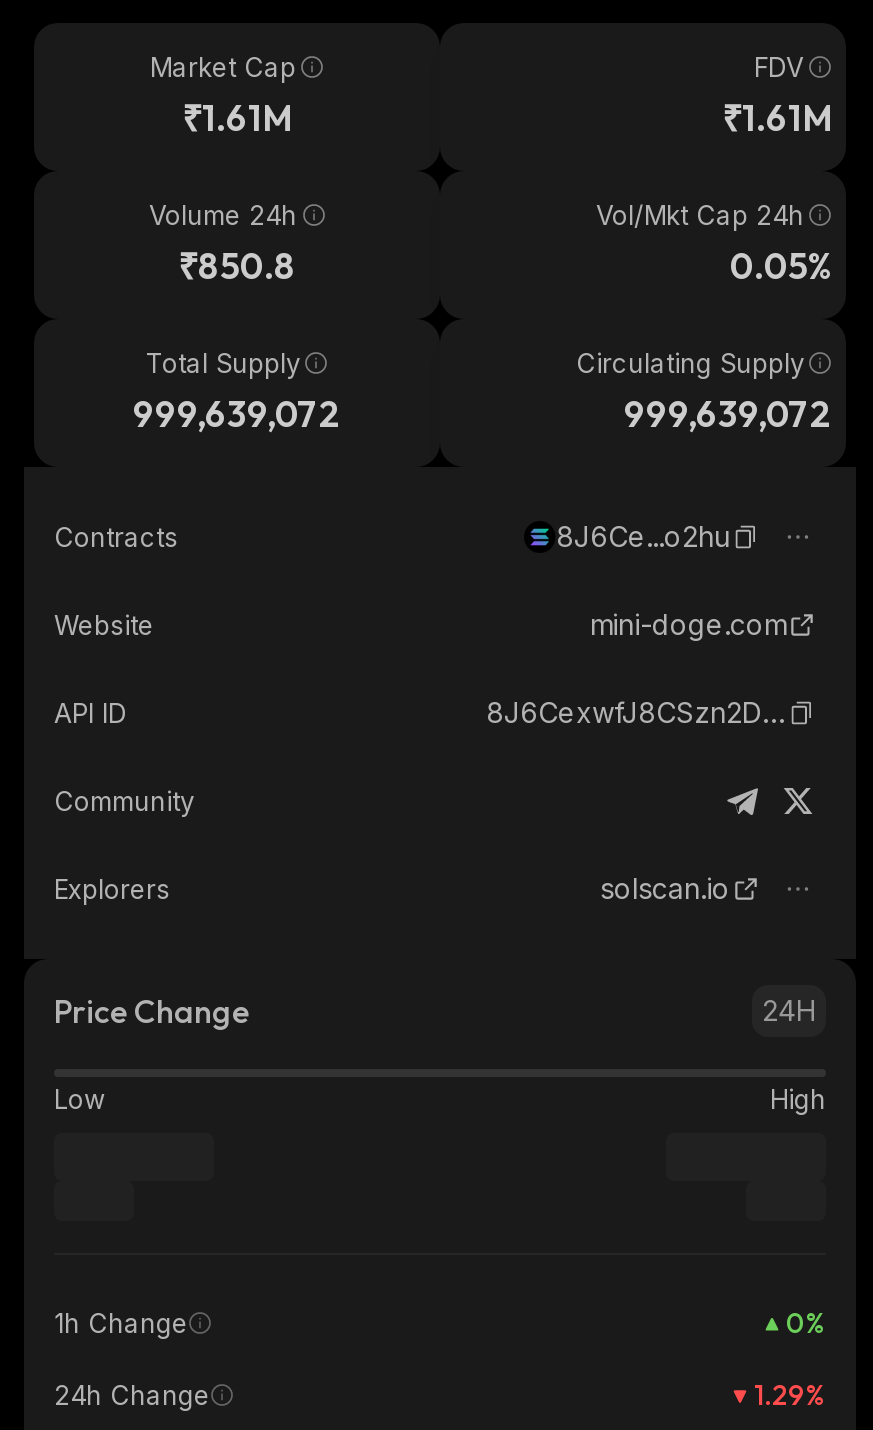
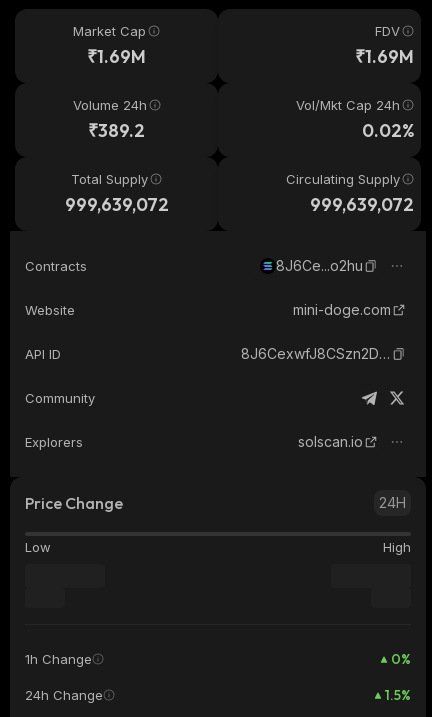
- ₹1.61M
+ ₹1.69M

- ₹1.61M
+ ₹1.69M

- ₹850.8
+ ₹389.2

- 0.05%
+ 0.02%

- 1.29%
+ 1.5%
